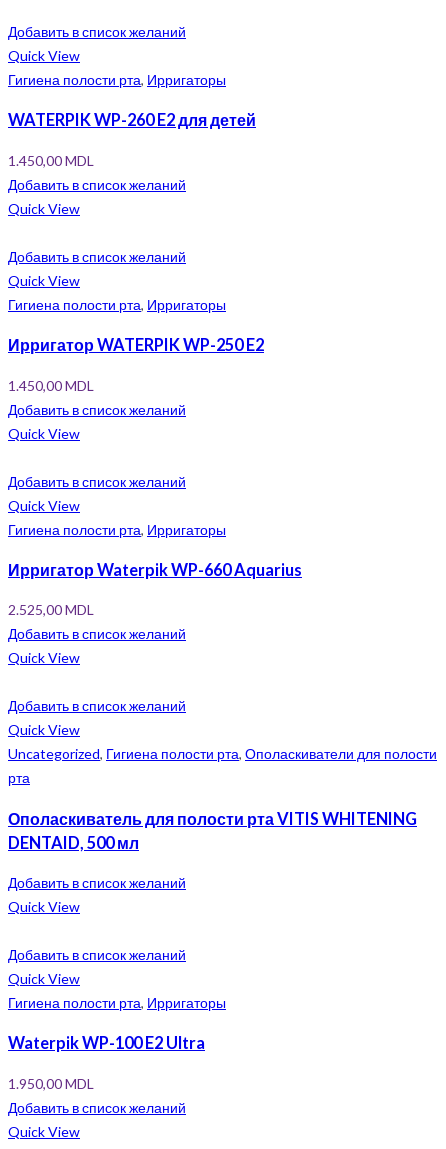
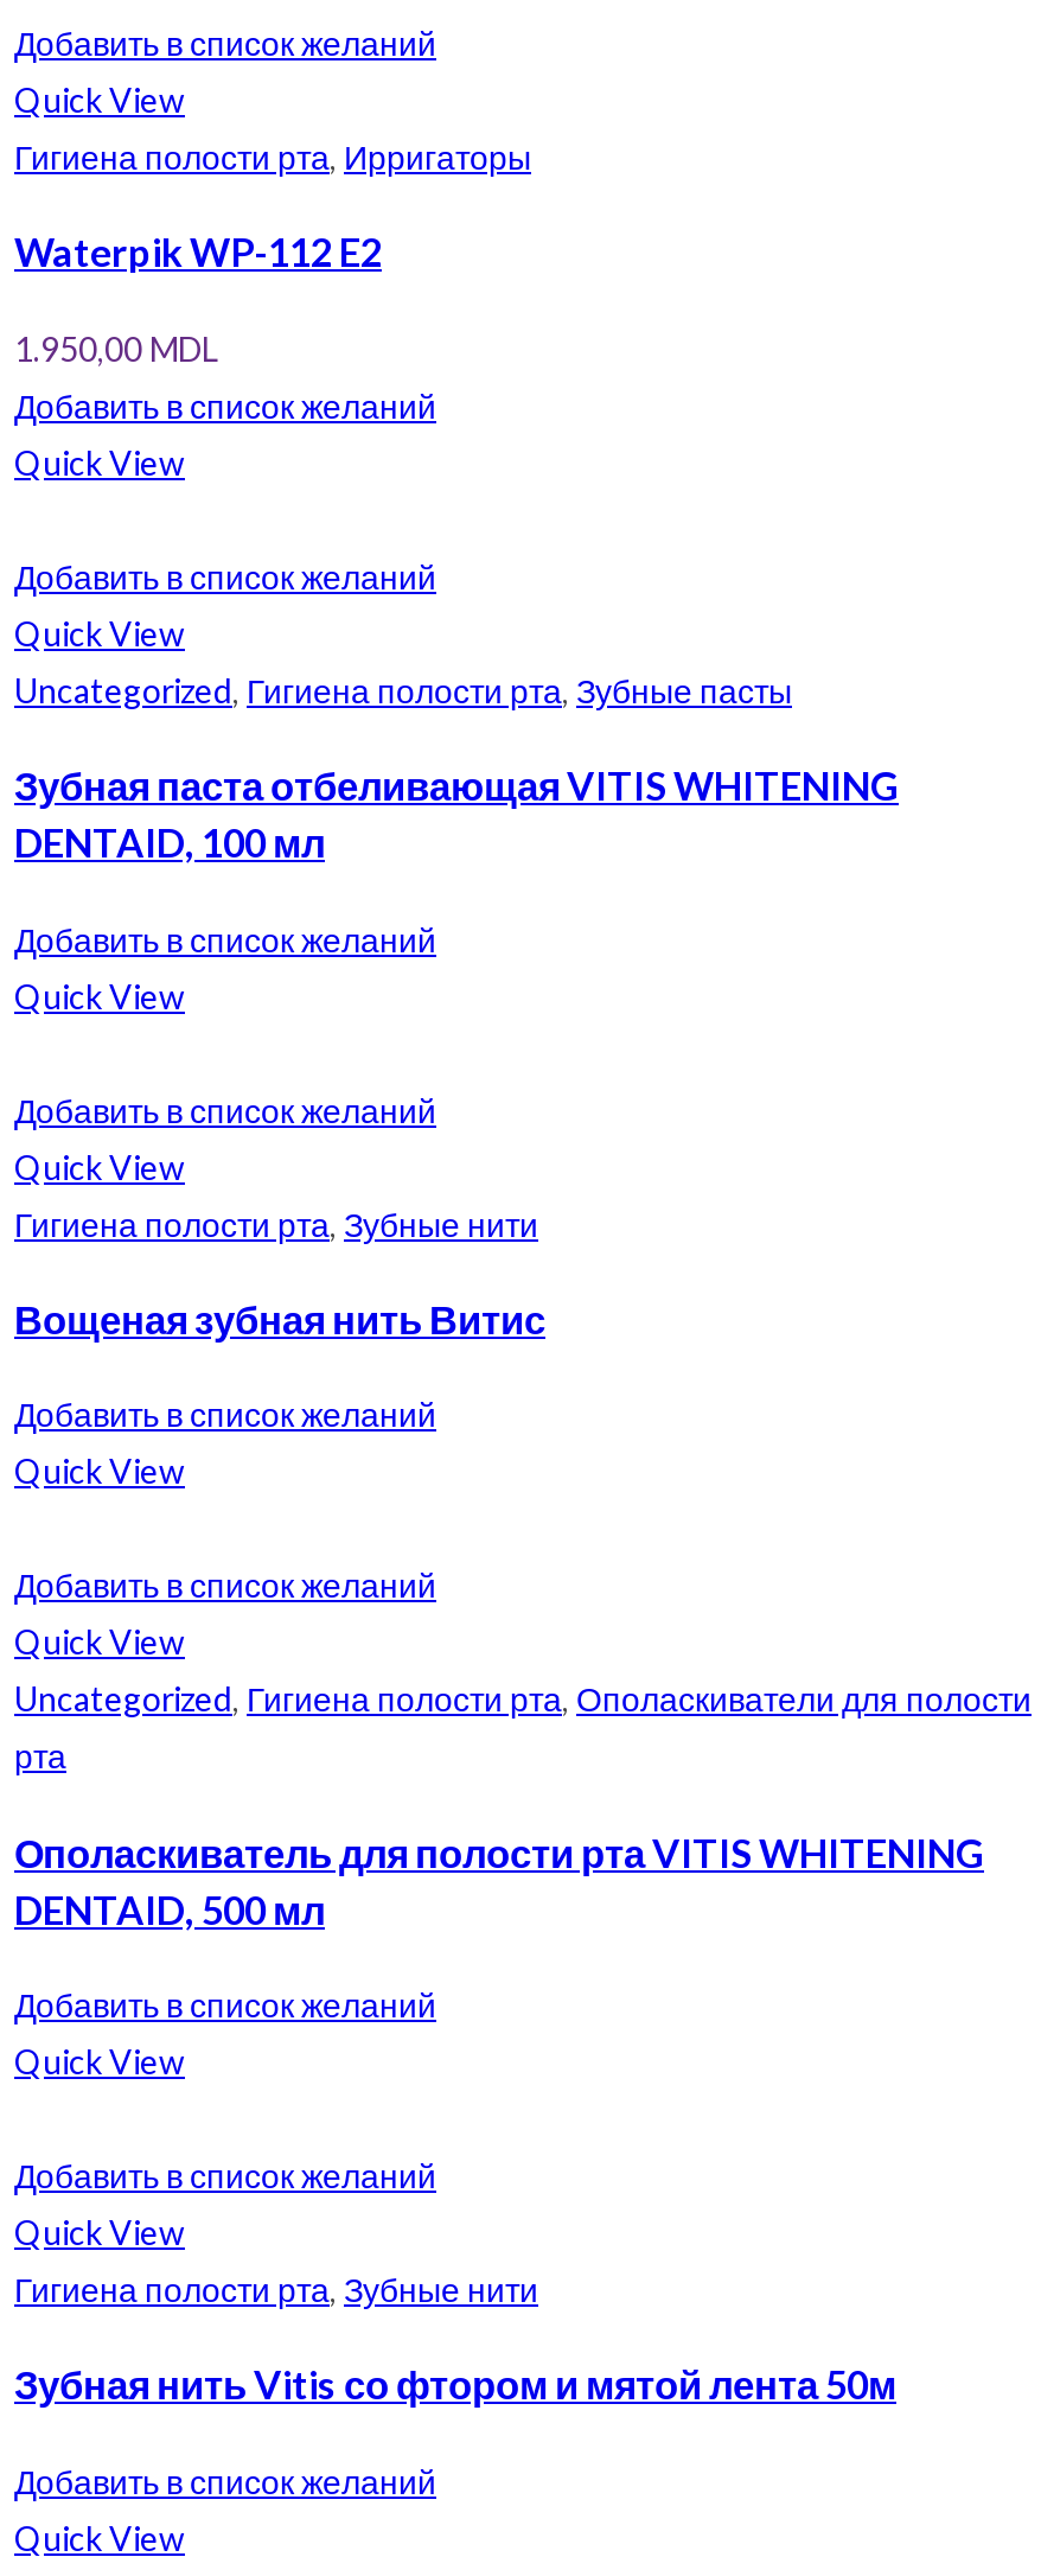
- WATERPIK WP-260 E2 для детей
+ Waterpik WP-112 E2

- 1.450,00 MDL
+ 1.950,00 MDL

- Гигиена полости рта, Ирригаторы
- Ирригатор WATERPIK WP-250 E2
- 1.450,00 MDL
+ Uncategorized, Гигиена полости рта, Зубные пасты
+ Зубная паста отбеливающая VITIS WHITENING
+ DENTAID, 100 мл

- Гигиена полости рта, Ирригаторы
- Ирригатор Waterpik WP-660 Aquarius
- 2.525,00 MDL
+ Гигиена полости рта, Зубные нити
+ Вощеная зубная нить Витис

- Гигиена полости рта, Ирригаторы
- Waterpik WP-100 E2 Ultra
- 1.950,00 MDL
+ Гигиена полости рта, Зубные нити
+ Зубная нить Vitis со фтором и мятой лента 50м
